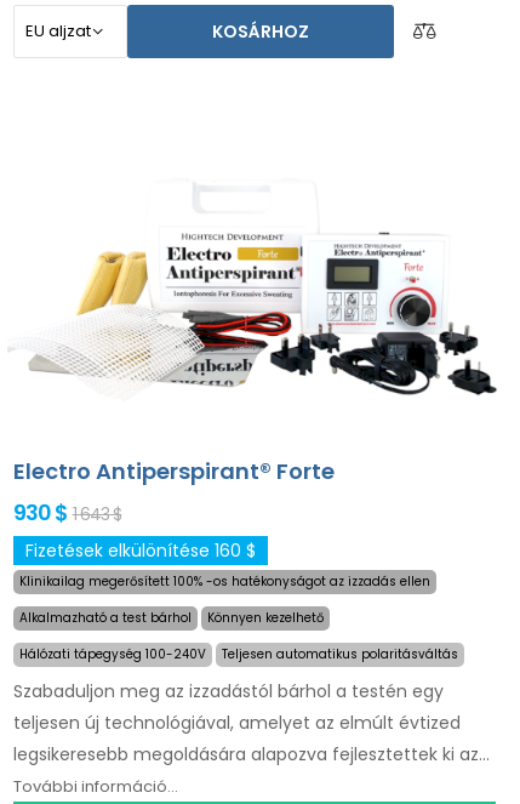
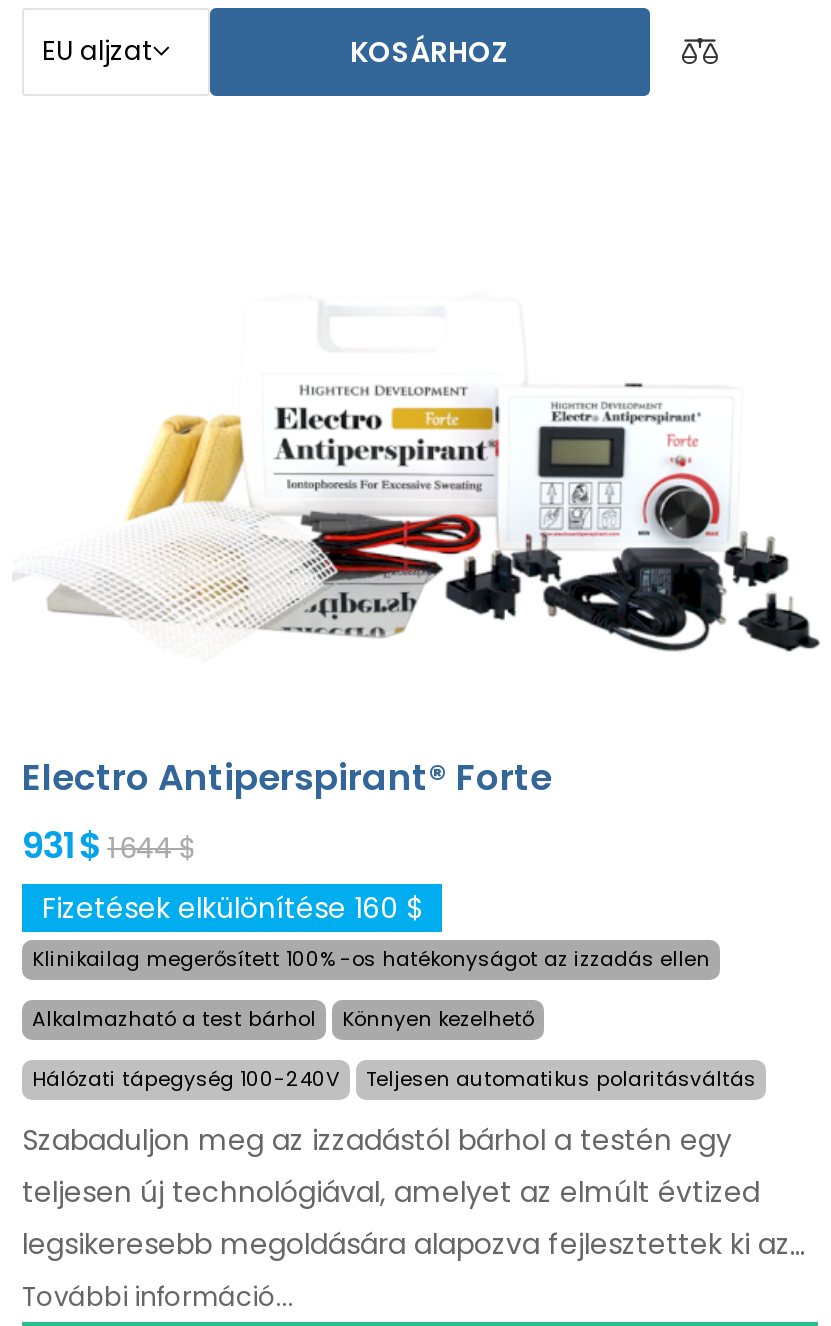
- 930 $ 1 643 $
+ 931 $ 1 644 $
